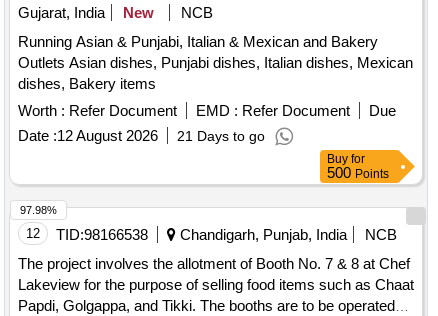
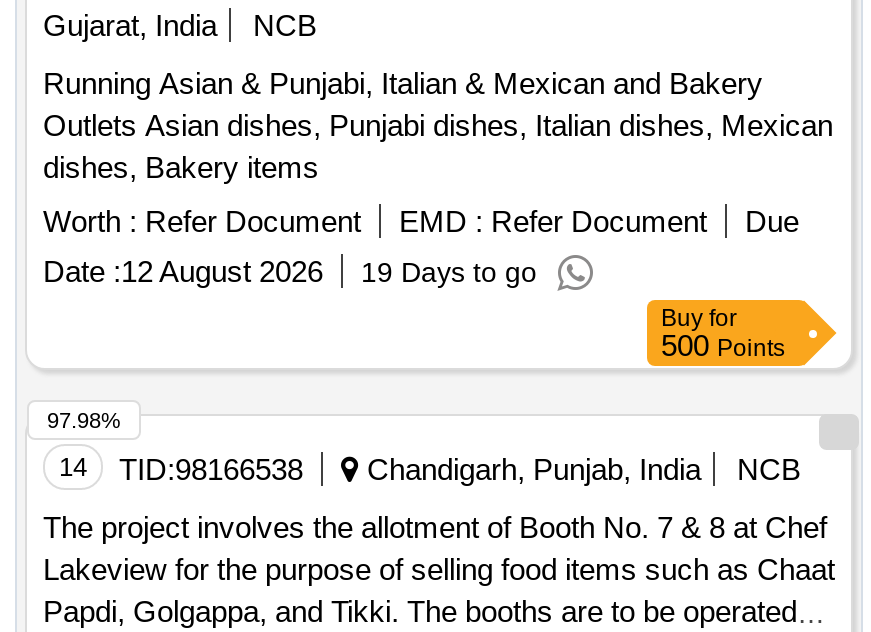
- New

- Date : 12 August 2026 21 Days to go
+ Date : 12 August 2026 19 Days to go

- 12 TID:98166538 Chandigarh, Punjab, India NCB
+ 14 TID:98166538 Chandigarh, Punjab, India NCB
